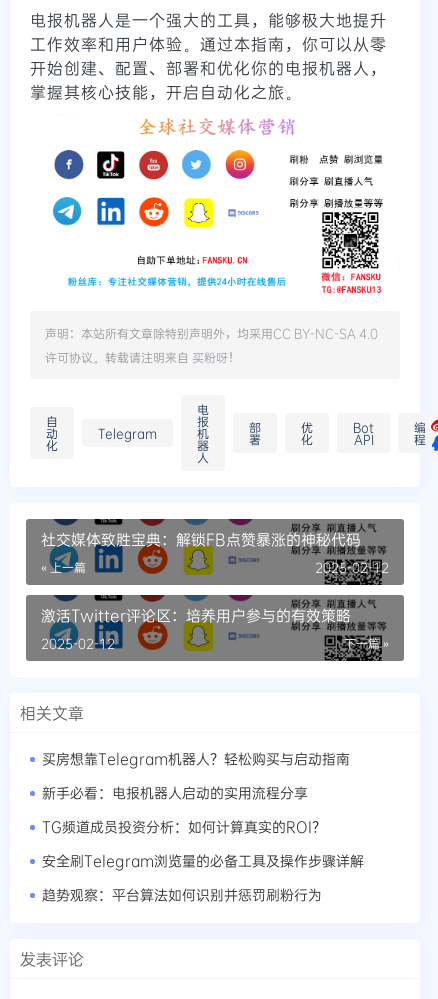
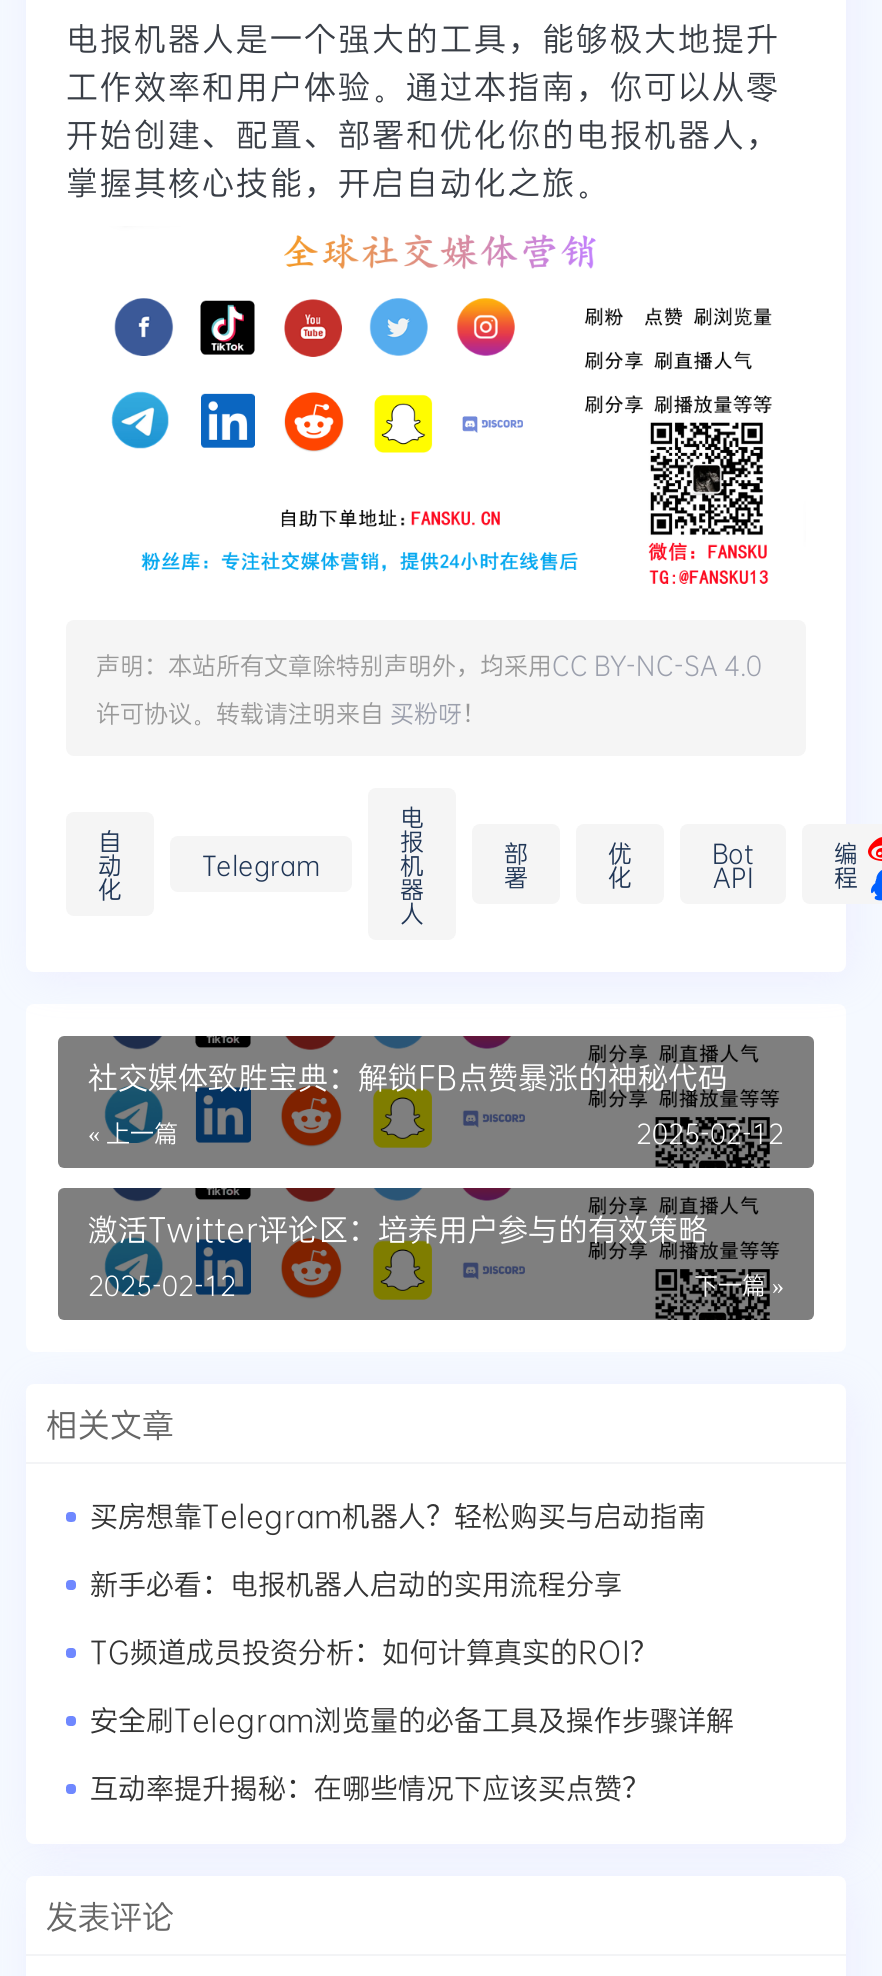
- 趋势观察：平台算法如何识别并惩罚刷粉行为
+ 互动率提升揭秘：在哪些情况下应该买点赞？
